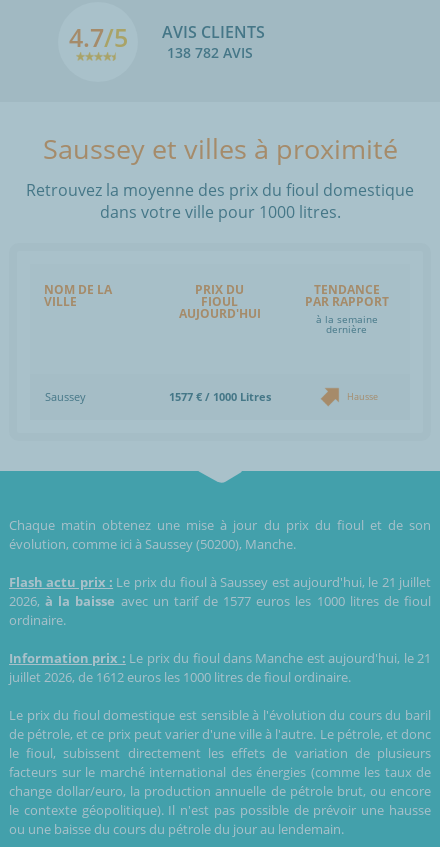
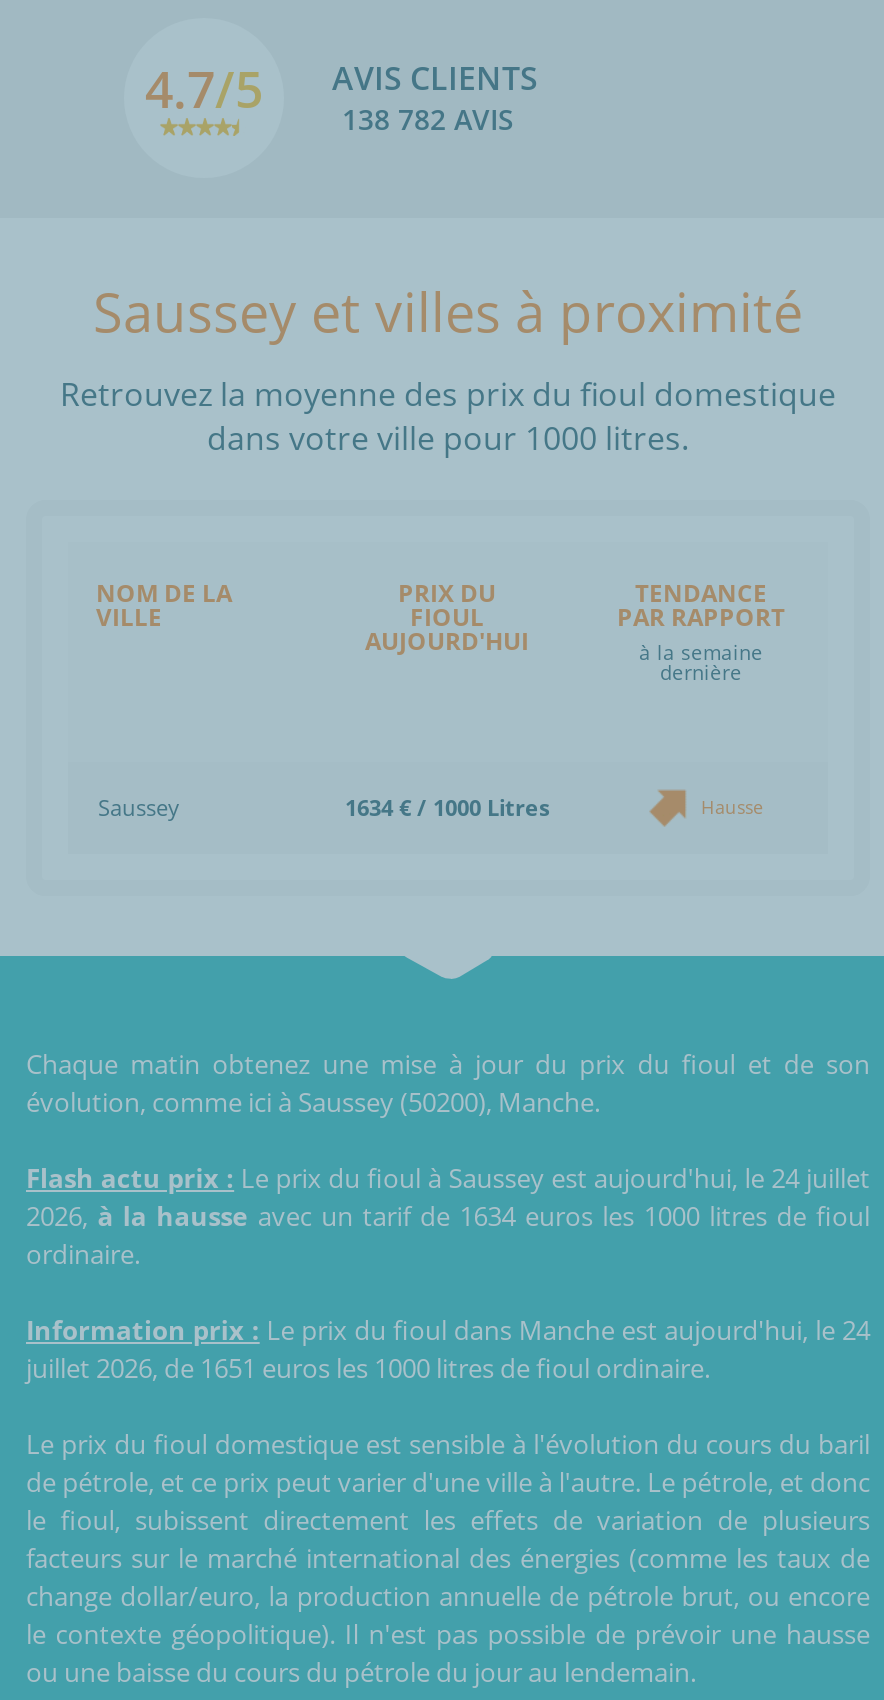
- 1577 € / 1000 Litres
+ 1634 € / 1000 Litres

- Flash actu prix : Le prix du fioul à Saussey est aujourd'hui, le 21 juillet
+ Flash actu prix : Le prix du fioul à Saussey est aujourd'hui, le 24 juillet

- 2026, à la baisse avec un tarif de 1577 euros les 1000 litres de fioul
+ 2026, à la hausse avec un tarif de 1634 euros les 1000 litres de fioul

- Information prix : Le prix du fioul dans Manche est aujourd'hui, le 21
+ Information prix : Le prix du fioul dans Manche est aujourd'hui, le 24

- juillet 2026, de 1612 euros les 1000 litres de fioul ordinaire.
+ juillet 2026, de 1651 euros les 1000 litres de fioul ordinaire.
